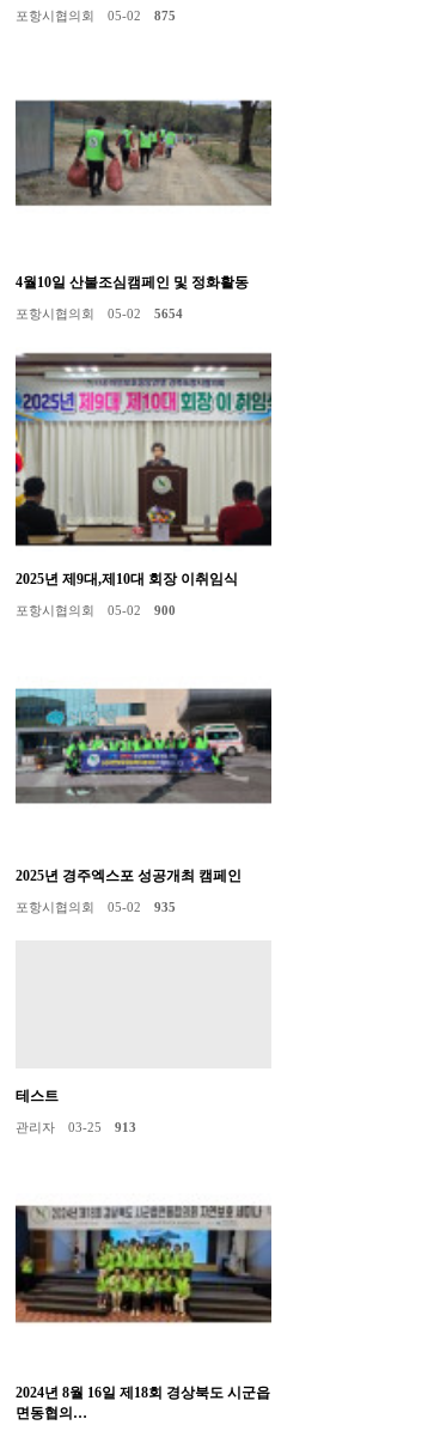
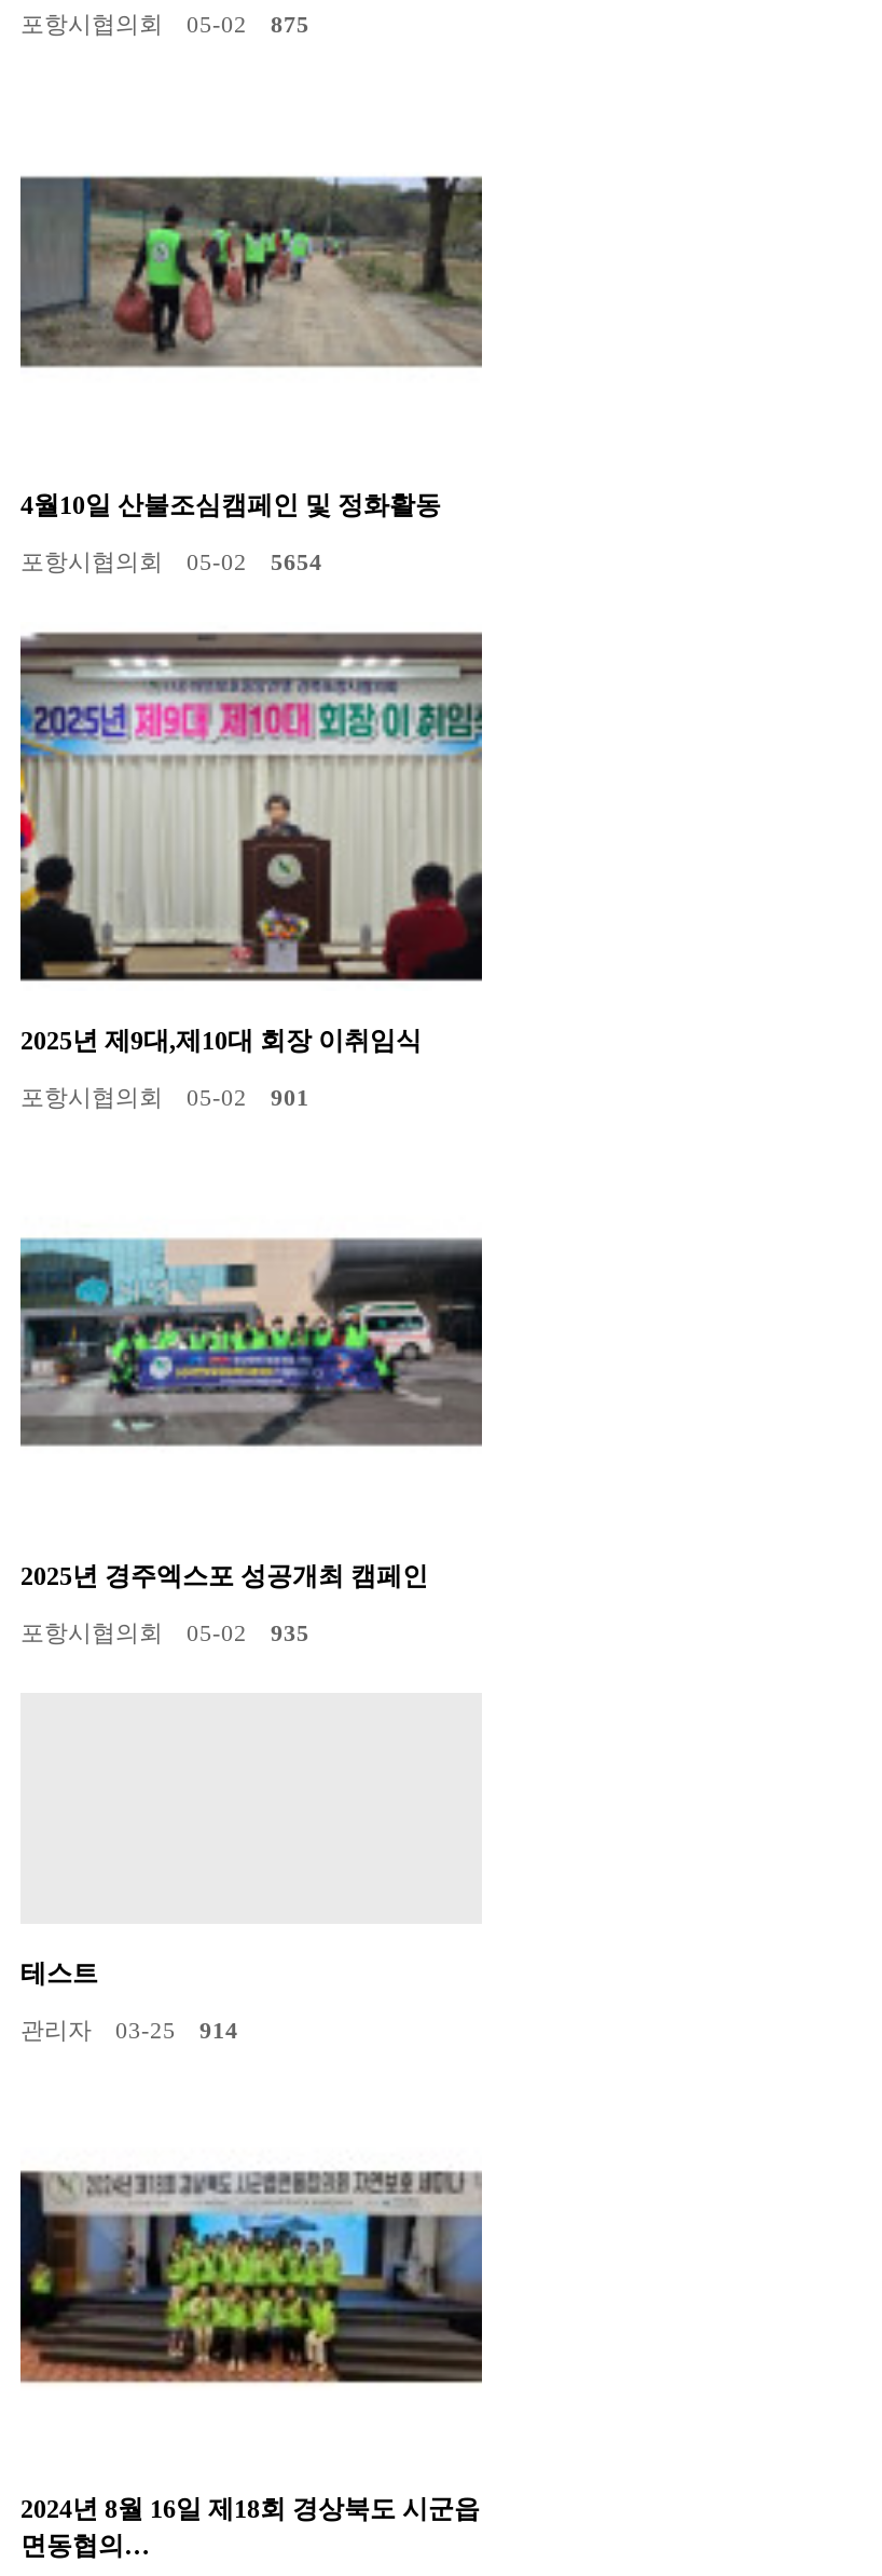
- 포항시협의회 05-02 900
+ 포항시협의회 05-02 901

- 관리자 03-25 913
+ 관리자 03-25 914
